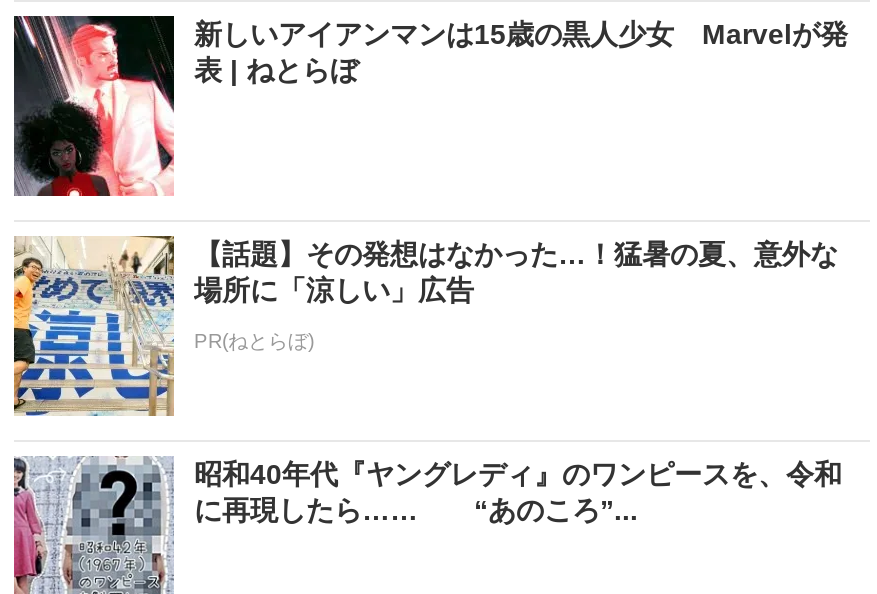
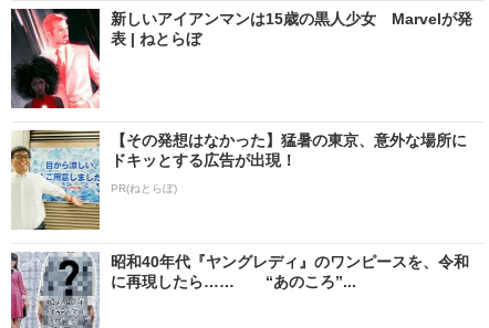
- [image]
- 【話題】その発想はなかった…！猛暑の夏、意外な
- 場所に「涼しい」広告
+ [image]
+ 【その発想はなかった】猛暑の東京、意外な場所に
+ ドキッとする広告が出現！
